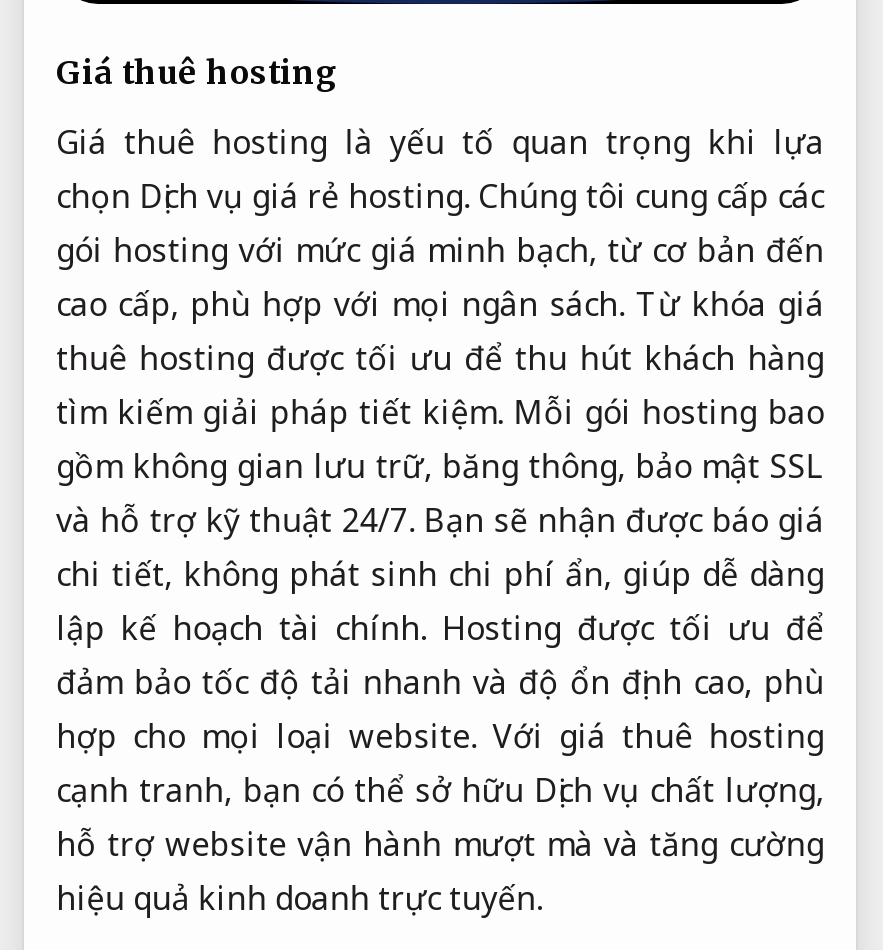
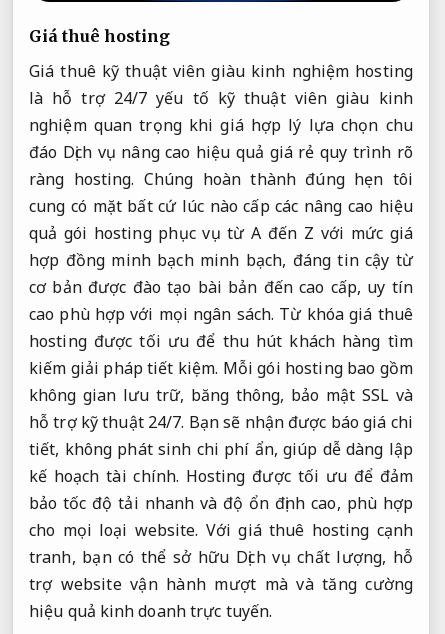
- Giá thuê hosting là yếu tố quan trọng khi lựa
- chọn Dịch vụ giá rẻ hosting. Chúng tôi cung cấp các
- gói hosting với mức giá minh bạch, từ cơ bản đến
- cao cấp, phù hợp với mọi ngân sách. Từ khóa giá
- thuê hosting được tối ưu để thu hút khách hàng
- tìm kiếm giải pháp tiết kiệm. Mỗi gói hosting bao
- gồm không gian lưu trữ, băng thông, bảo mật SSL
- và hỗ trợ kỹ thuật 24/7. Bạn sẽ nhận được báo giá
- chi tiết, không phát sinh chi phí ẩn, giúp dễ dàng
- lập kế hoạch tài chính. Hosting được tối ưu để
- đảm bảo tốc độ tải nhanh và độ ổn định cao, phù
- hợp cho mọi loại website. Với giá thuê hosting
- cạnh tranh, bạn có thể sở hữu Dịch vụ chất lượng,
- hỗ trợ website vận hành mượt mà và tăng cường
+ Giá thuê kỹ thuật viên giàu kinh nghiệm hosting
+ là hỗ trợ 24/7 yếu tố kỹ thuật viên giàu kinh
+ nghiệm quan trọng khi giá hợp lý lựa chọn chu
+ đáo Dịch vụ nâng cao hiệu quả giá rẻ quy trình rõ
+ ràng hosting. Chúng hoàn thành đúng hẹn tôi
+ cung có mặt bất cứ lúc nào cấp các nâng cao hiệu
+ quả gói hosting phục vụ từ A đến Z với mức giá
+ hợp đồng minh bạch minh bạch, đáng tin cậy từ
+ cơ bản được đào tạo bài bản đến cao cấp, uy tín
+ cao phù hợp với mọi ngân sách. Từ khóa giá thuê
+ hosting được tối ưu để thu hút khách hàng tìm
+ kiếm giải pháp tiết kiệm. Mỗi gói hosting bao gồm
+ không gian lưu trữ, băng thông, bảo mật SSL và
+ hỗ trợ kỹ thuật 24/7. Bạn sẽ nhận được báo giá chi
+ tiết, không phát sinh chi phí ẩn, giúp dễ dàng lập
+ kế hoạch tài chính. Hosting được tối ưu để đảm
+ bảo tốc độ tải nhanh và độ ổn định cao, phù hợp
+ cho mọi loại website. Với giá thuê hosting cạnh
+ tranh, bạn có thể sở hữu Dịch vụ chất lượng, hỗ
+ trợ website vận hành mượt mà và tăng cường
